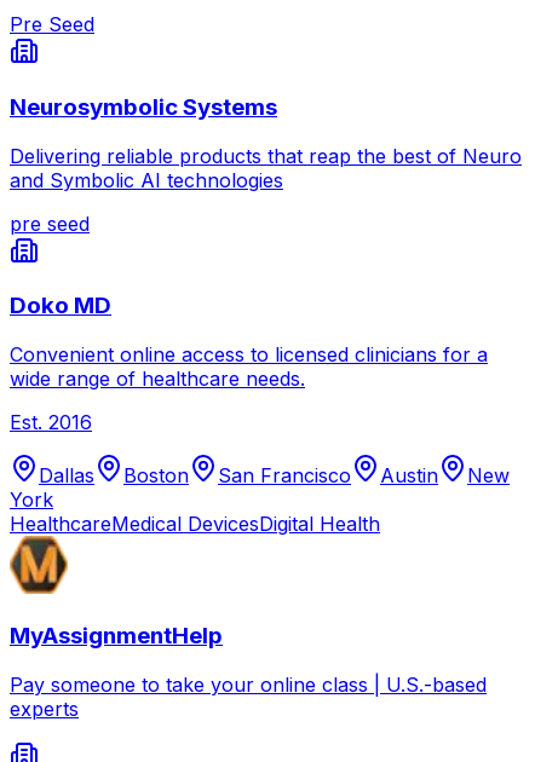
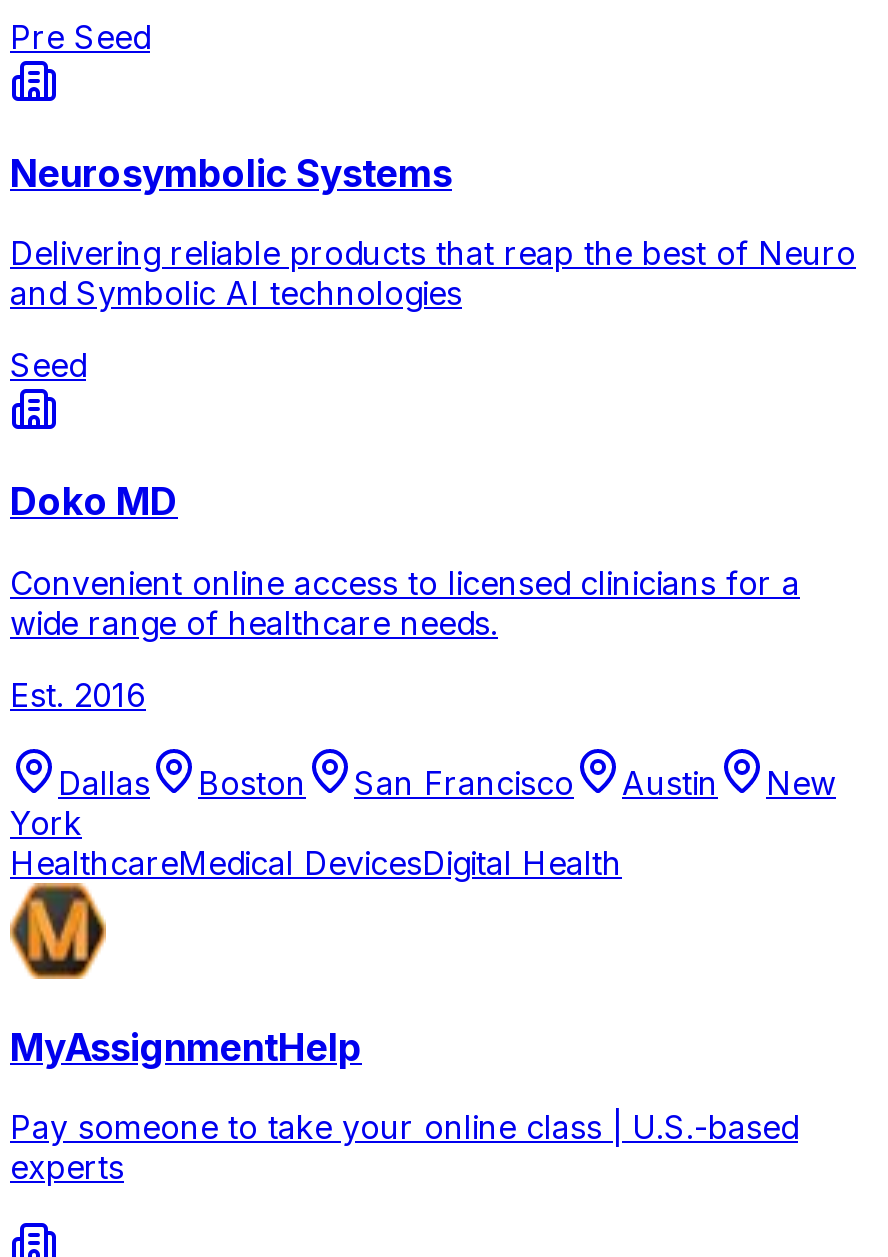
- pre seed
+ Seed
